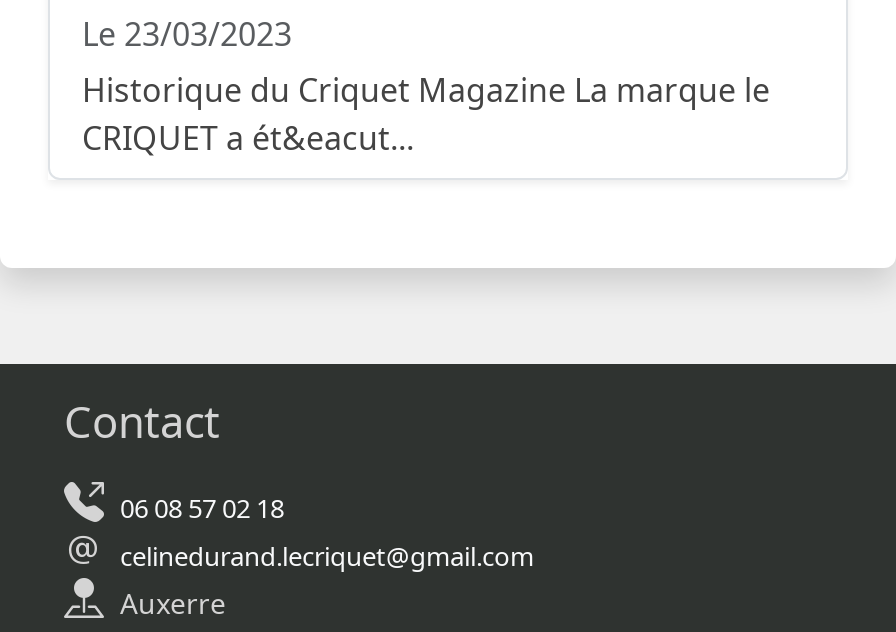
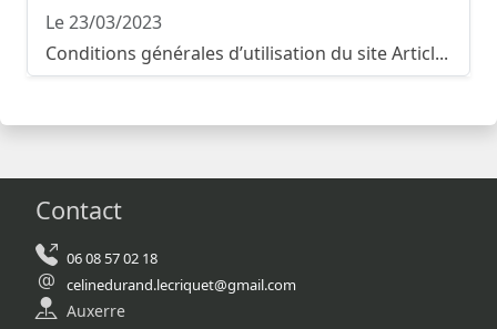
- Historique du Criquet Magazine La marque le
- CRIQUET a ét&eacut...
+ Conditions générales d’utilisation du site Articl...
